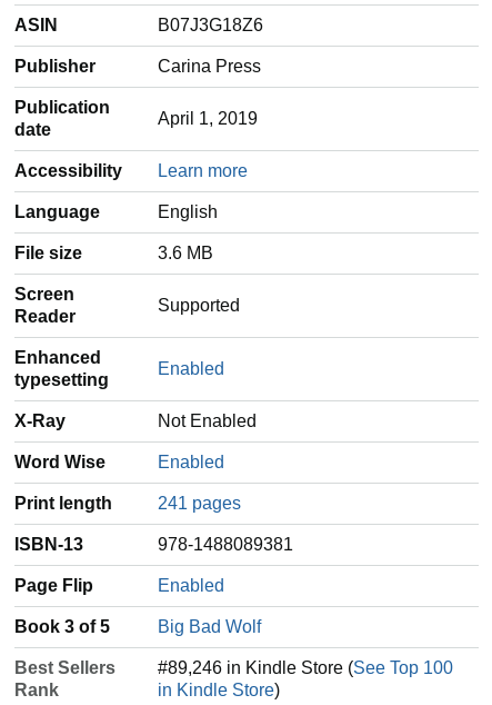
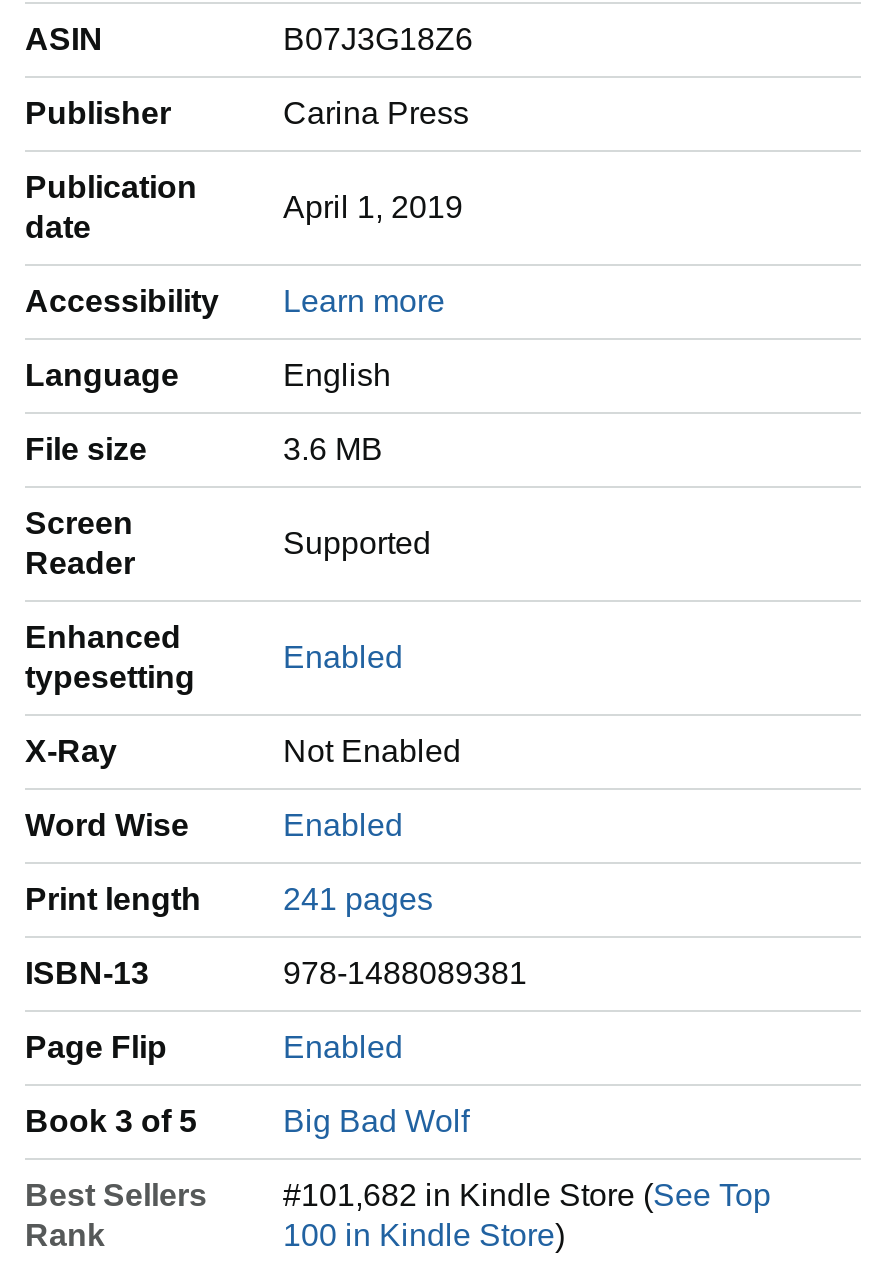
- #89,246 in Kindle Store (See Top 100
- in Kindle Store)
+ #101,682 in Kindle Store (See Top
+ 100 in Kindle Store)
